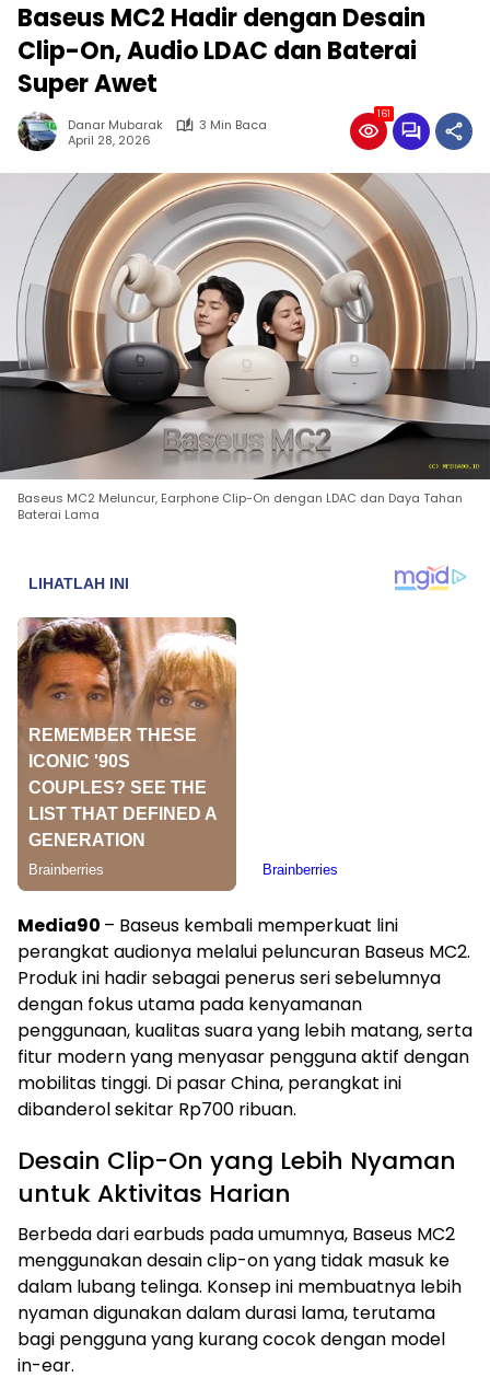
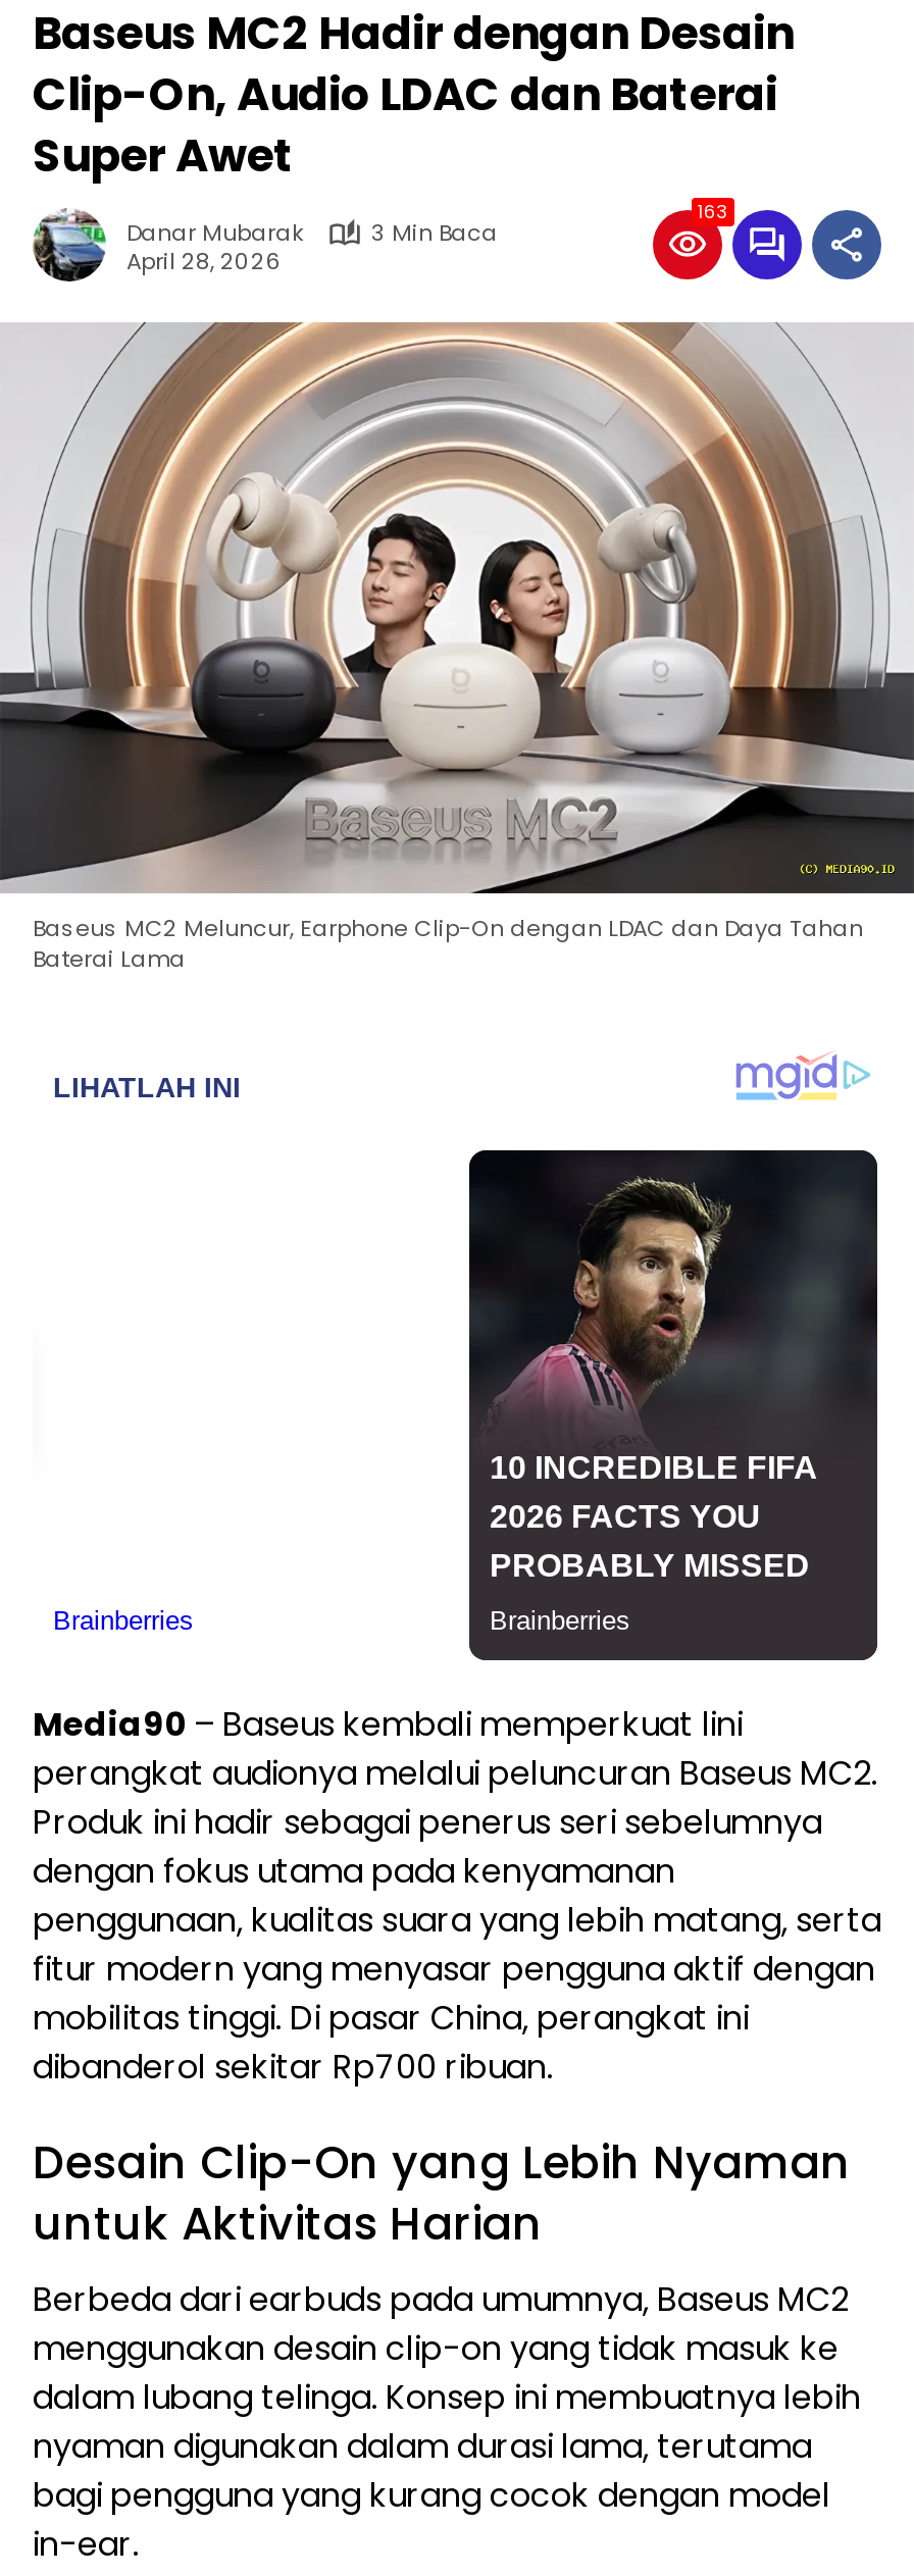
- 161
+ 163

+ [image]

- [image]
